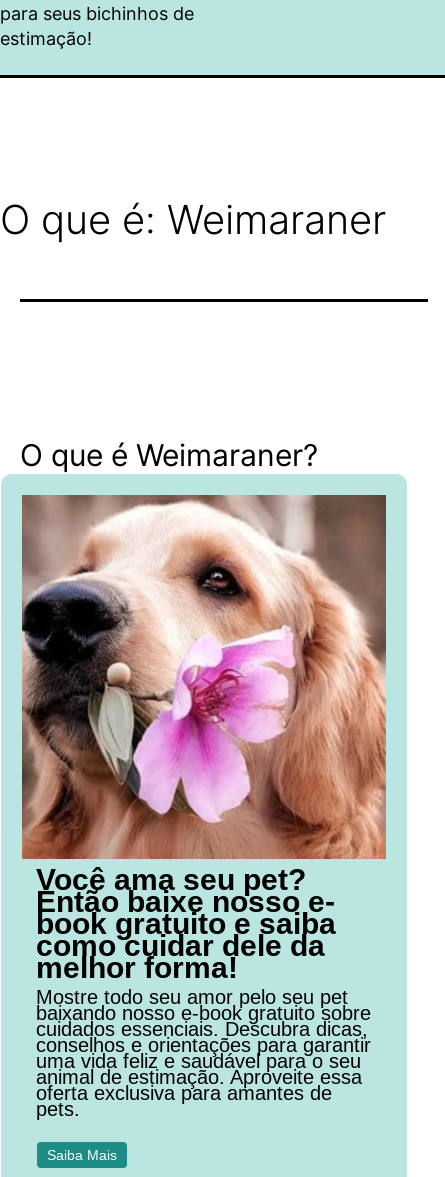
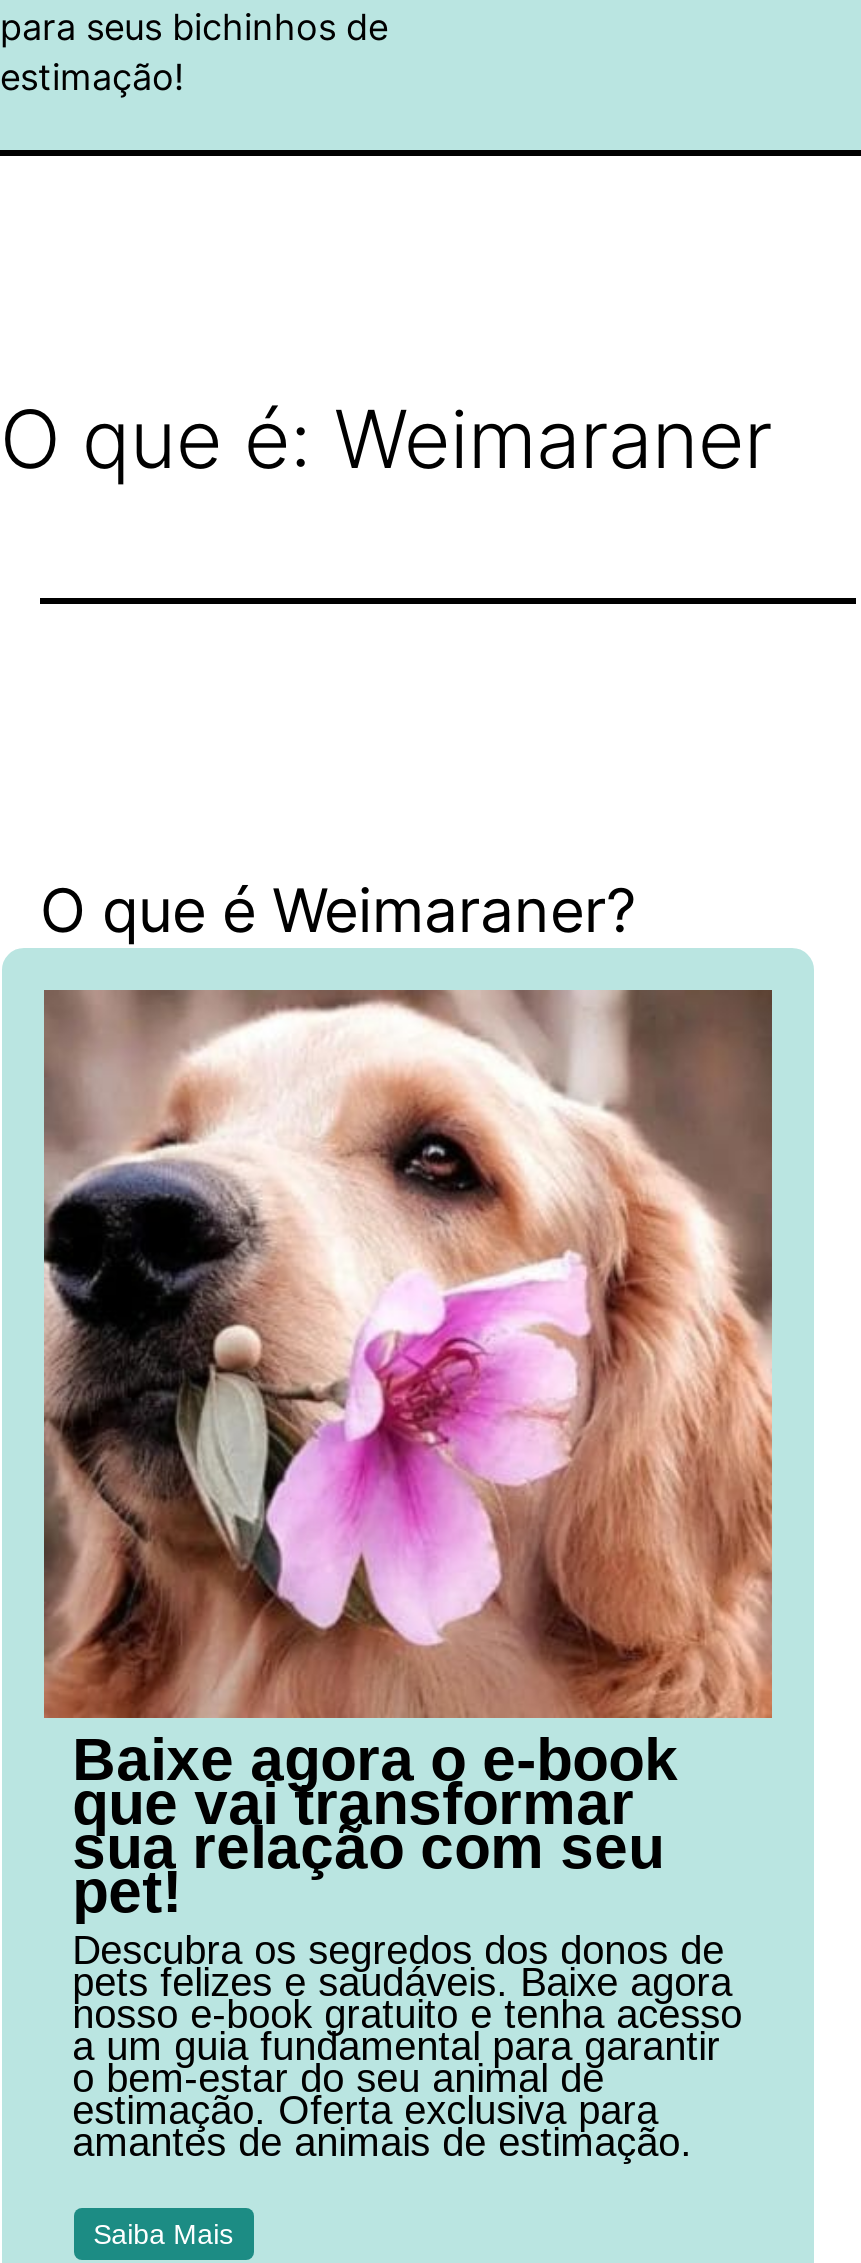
- Você ama seu pet?
- Então baixe nosso e-
- book gratuito e saiba
- como cuidar dele da
- melhor forma!
- Mostre todo seu amor pelo seu pet
- baixando nosso e-book gratuito sobre
- cuidados essenciais. Descubra dicas,
- conselhos e orientações para garantir
- uma vida feliz e saudável para o seu
- animal de estimação. Aproveite essa
- oferta exclusiva para amantes de
- pets.
+ Baixe agora o e-book
+ que vai transformar
+ sua relação com seu
+ pet!
+ Descubra os segredos dos donos de
+ pets felizes e saudáveis. Baixe agora
+ nosso e-book gratuito e tenha acesso
+ a um guia fundamental para garantir
+ o bem-estar do seu animal de
+ estimação. Oferta exclusiva para
+ amantes de animais de estimação.
